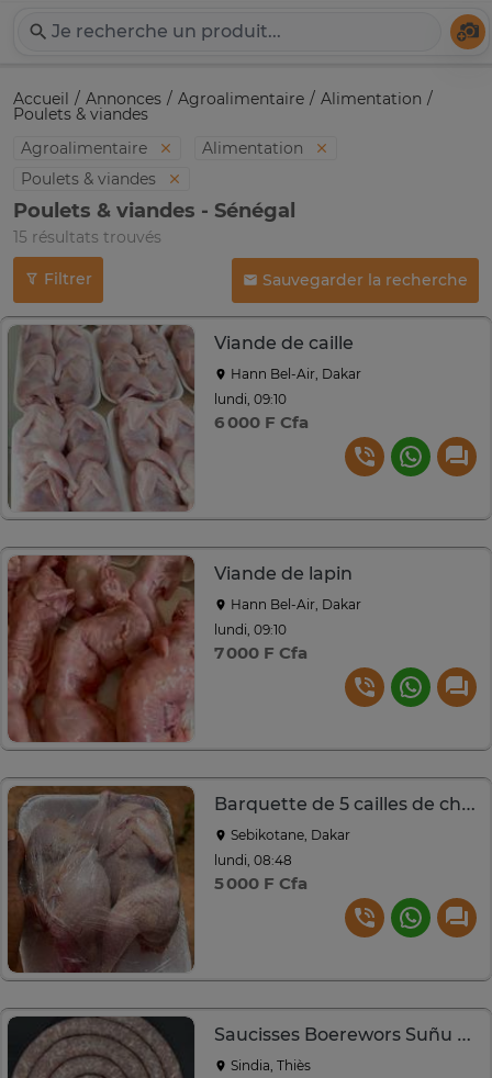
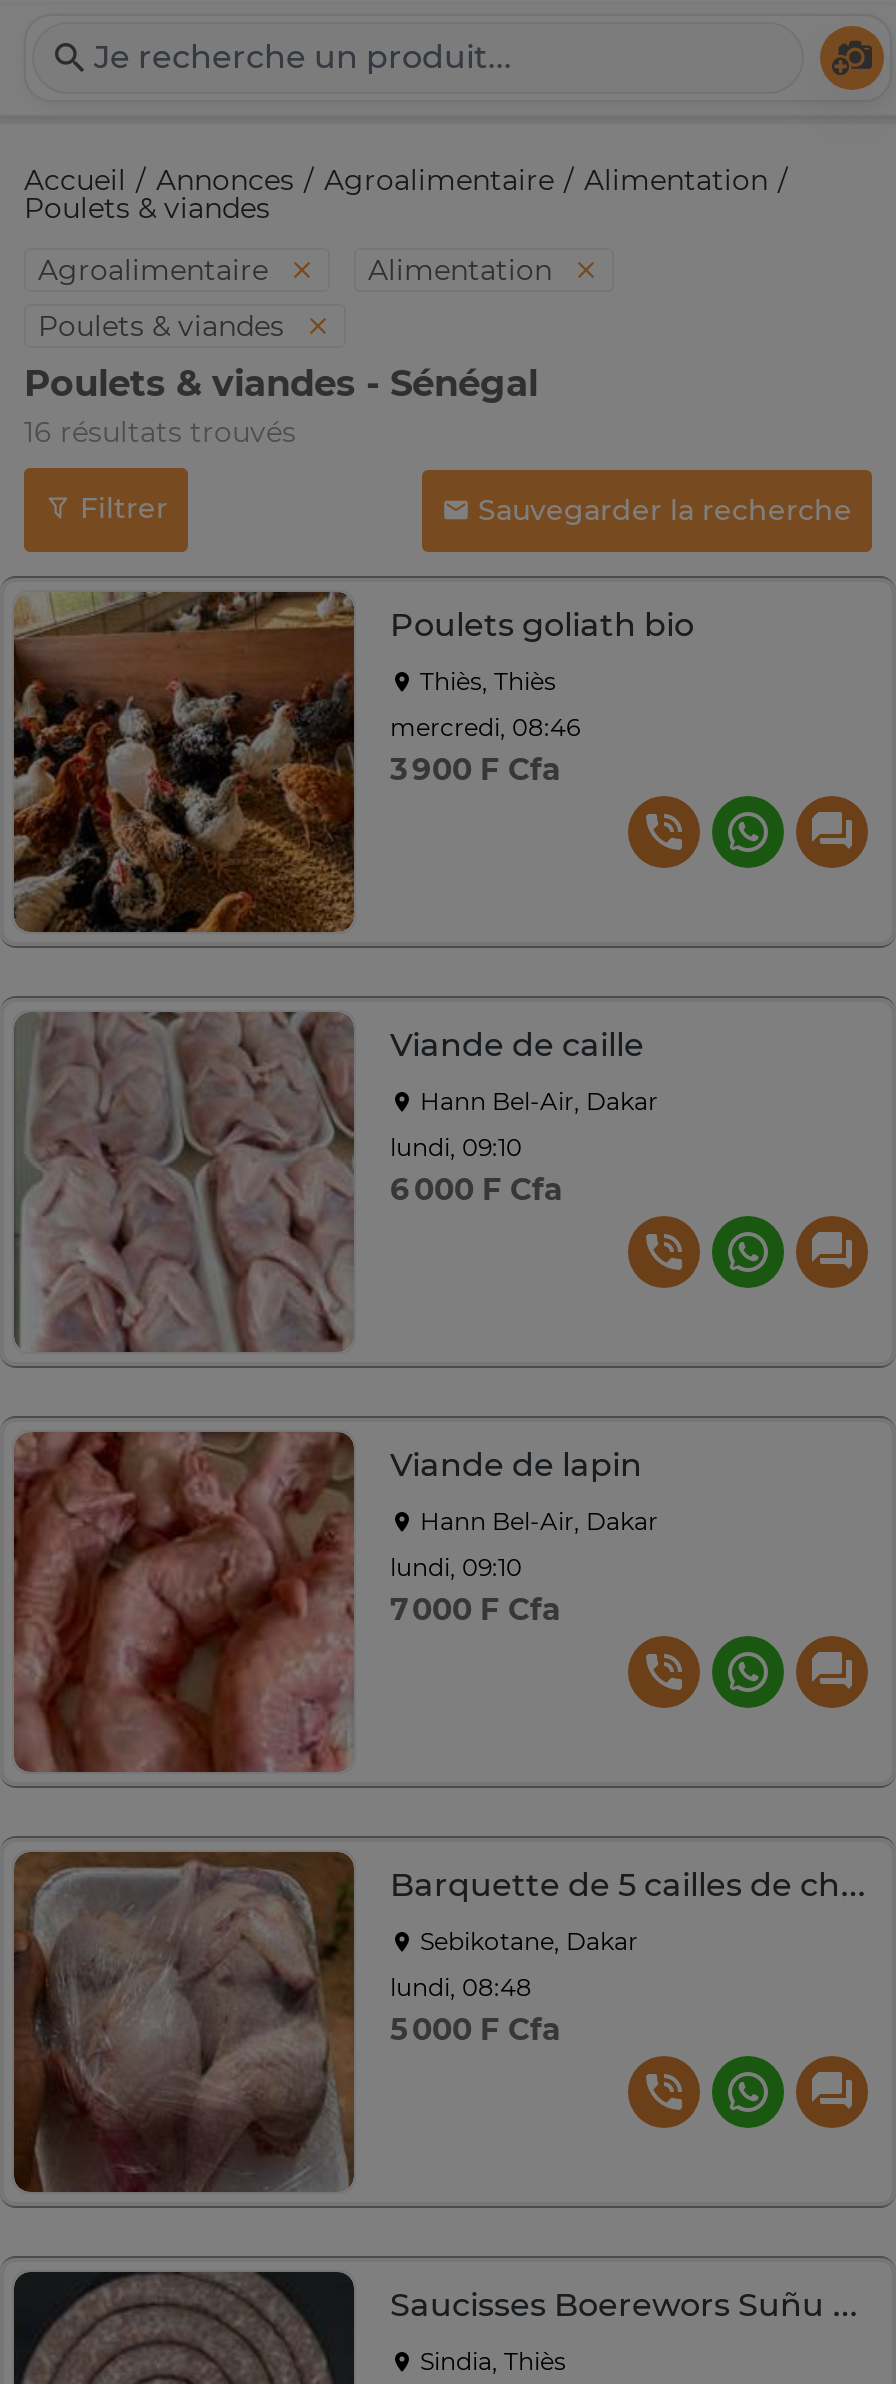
- 15 résultats trouvés
+ 16 résultats trouvés

+ [image]
+ Poulets goliath bio
+ Thiès, Thiès
+ mercredi, 08:46
+ 3 900 F Cfa
